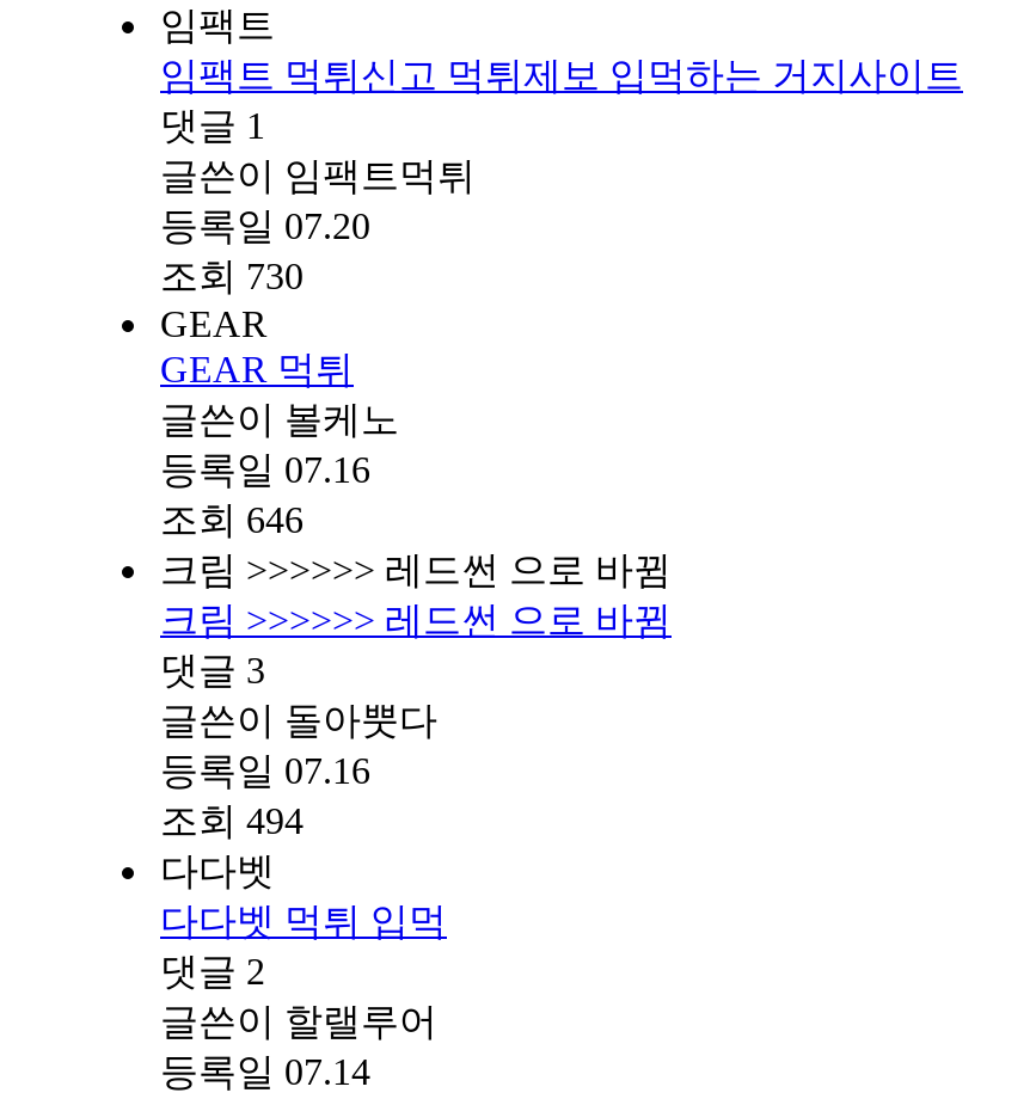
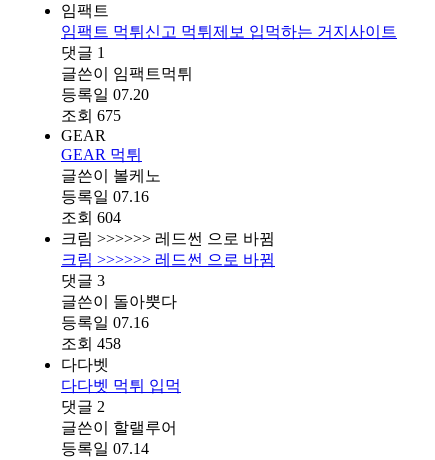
- 조회 730
+ 조회 675

- 조회 646
+ 조회 604

- 조회 494
+ 조회 458
